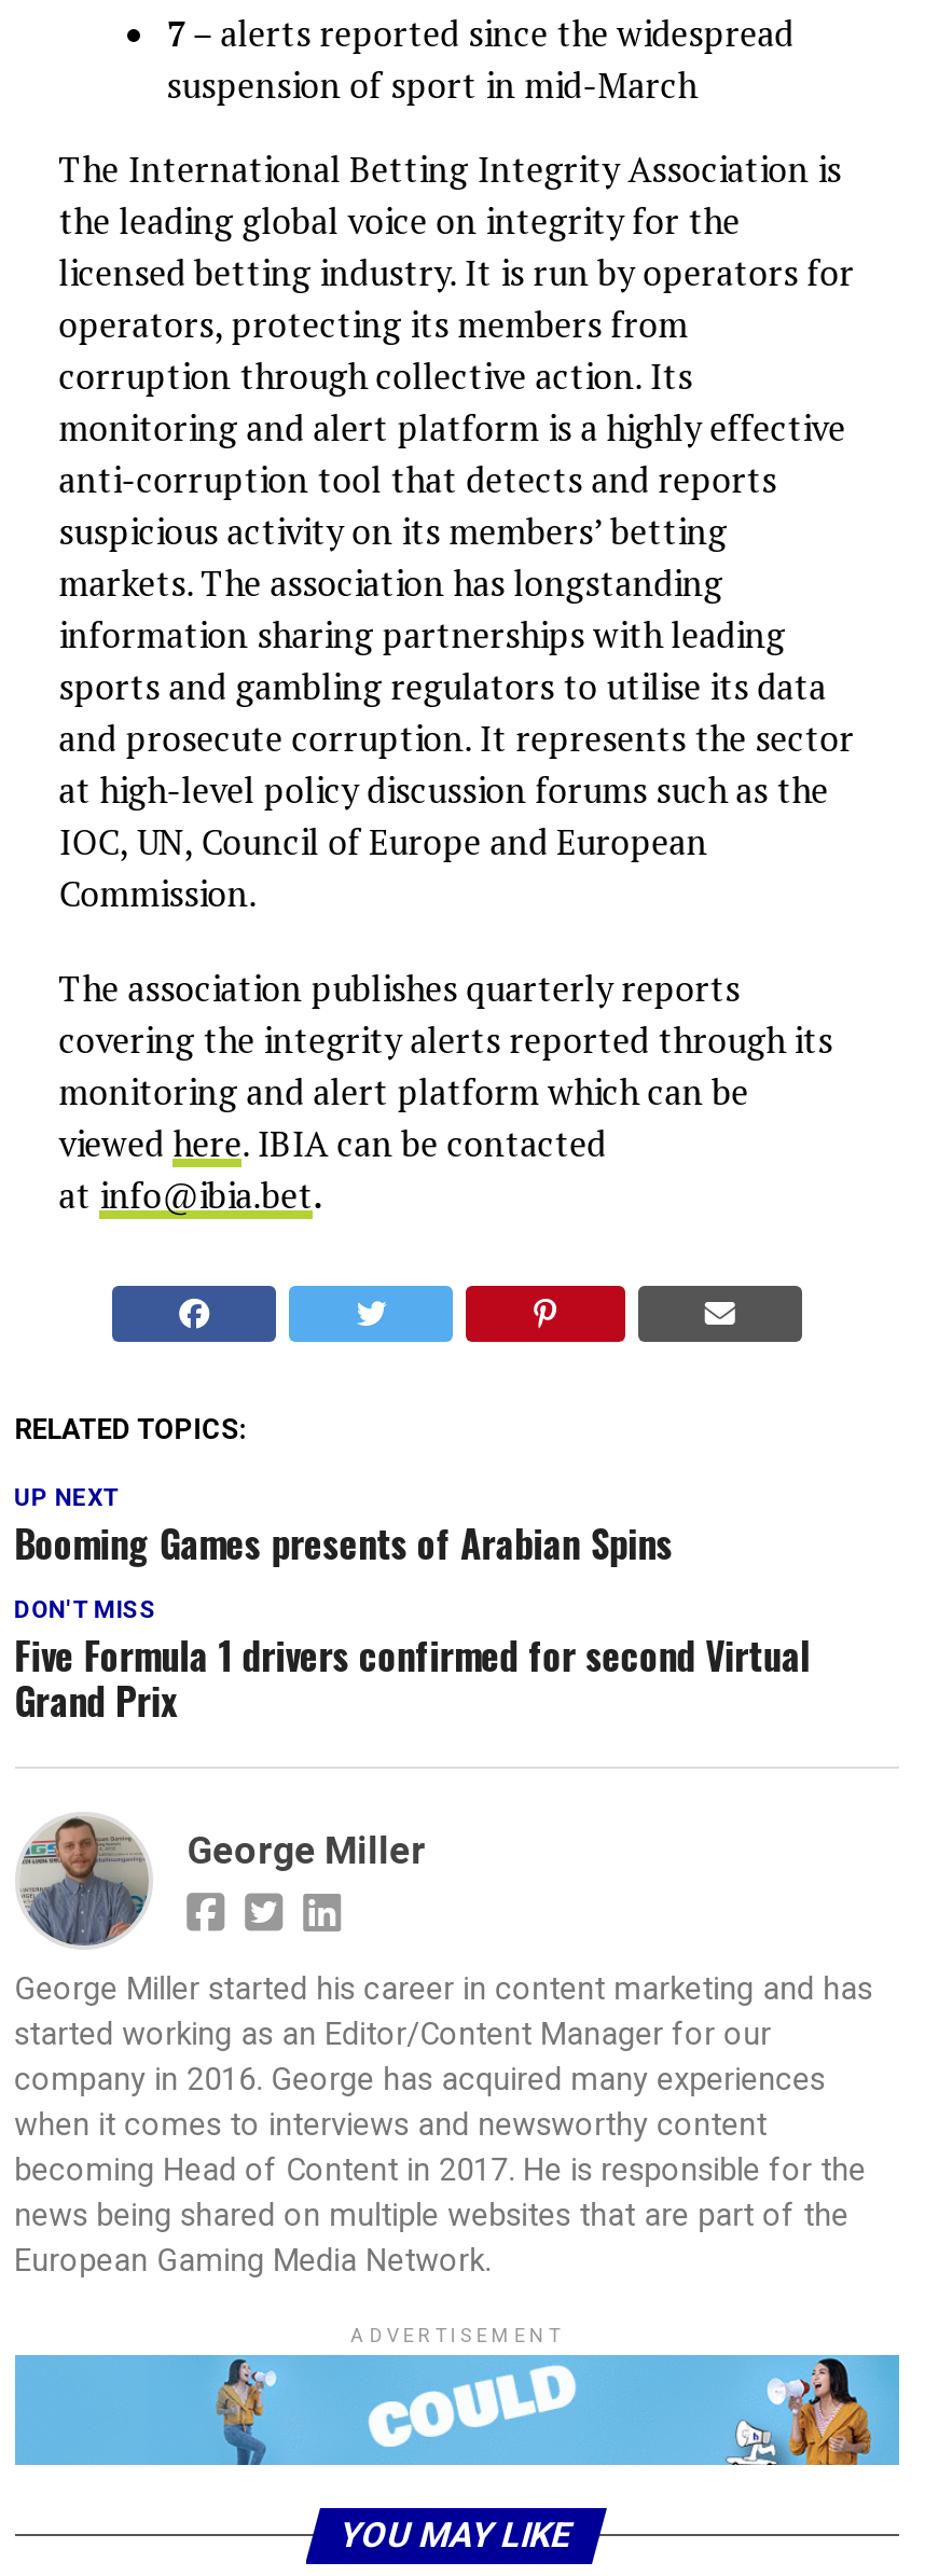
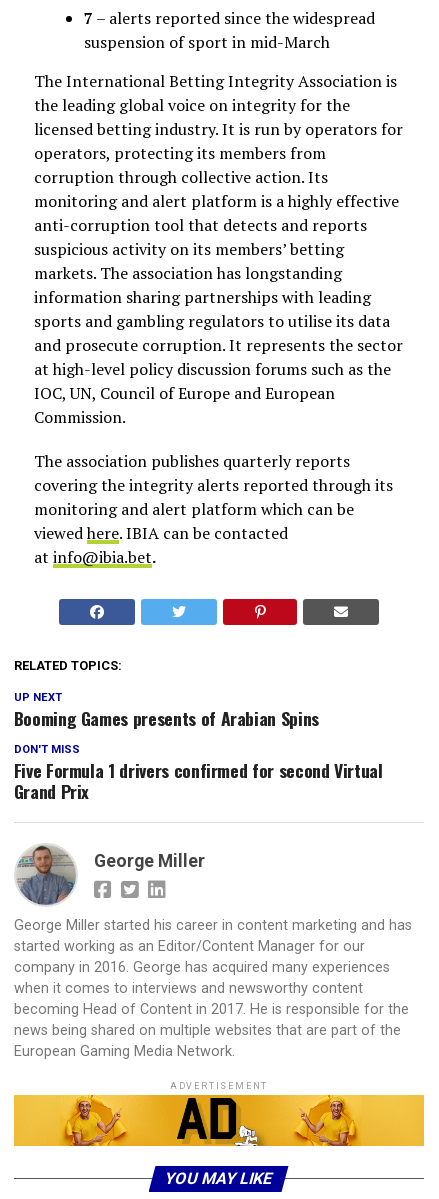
- [image]
+ [image]
